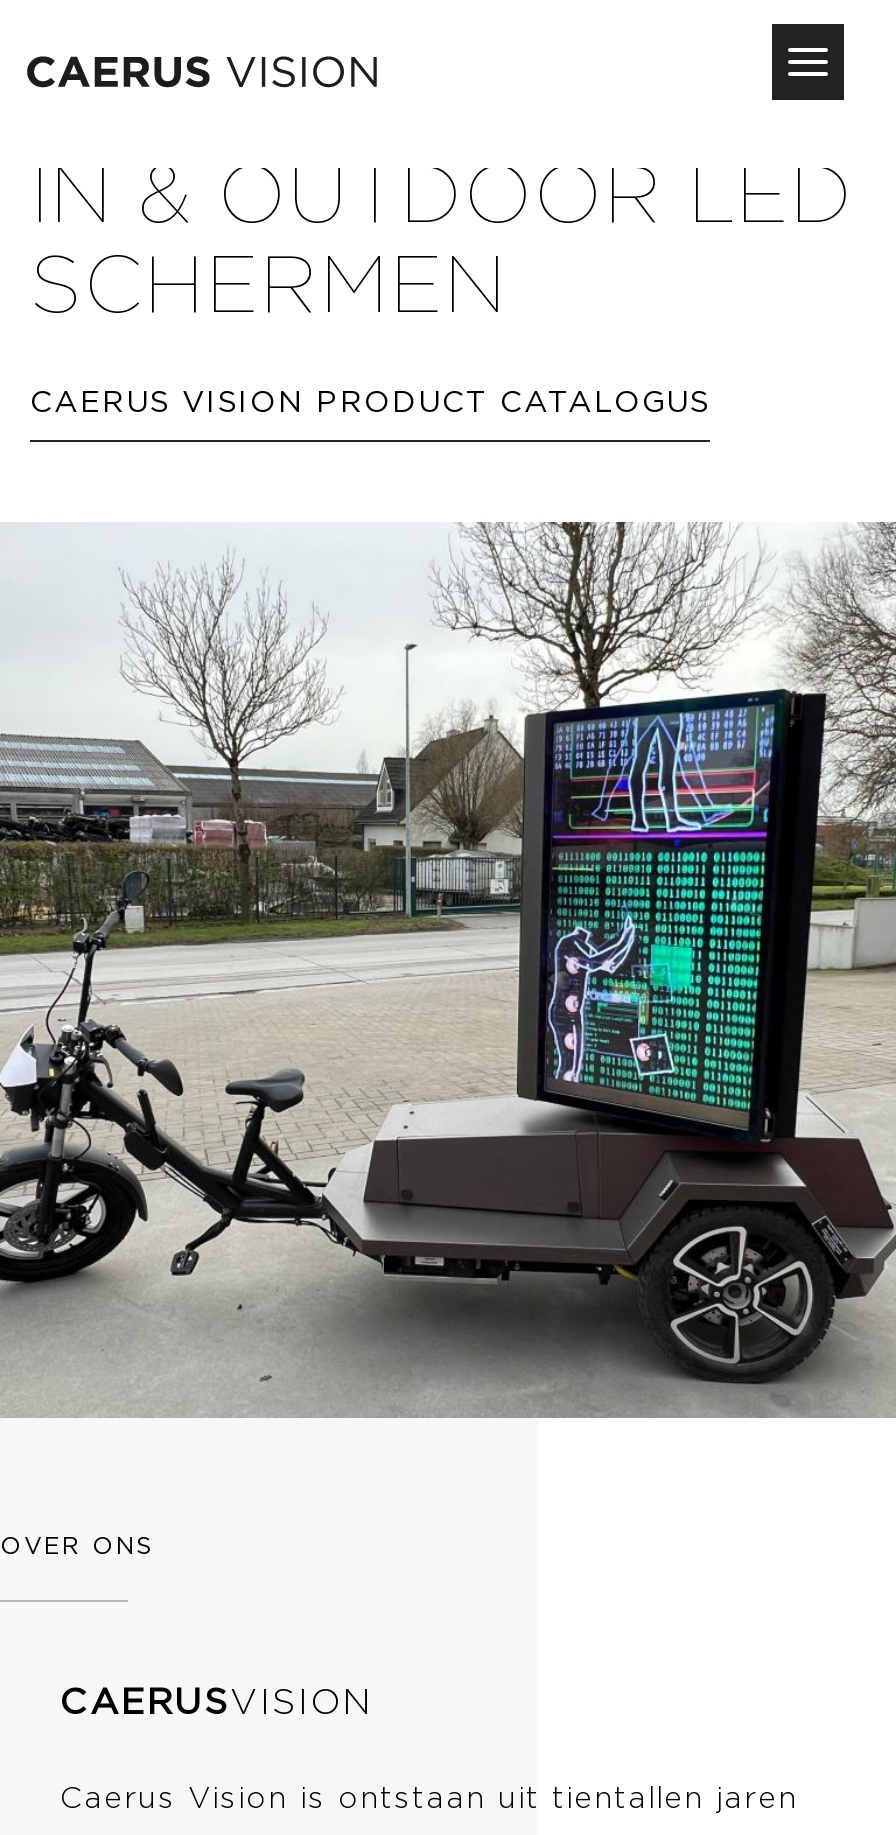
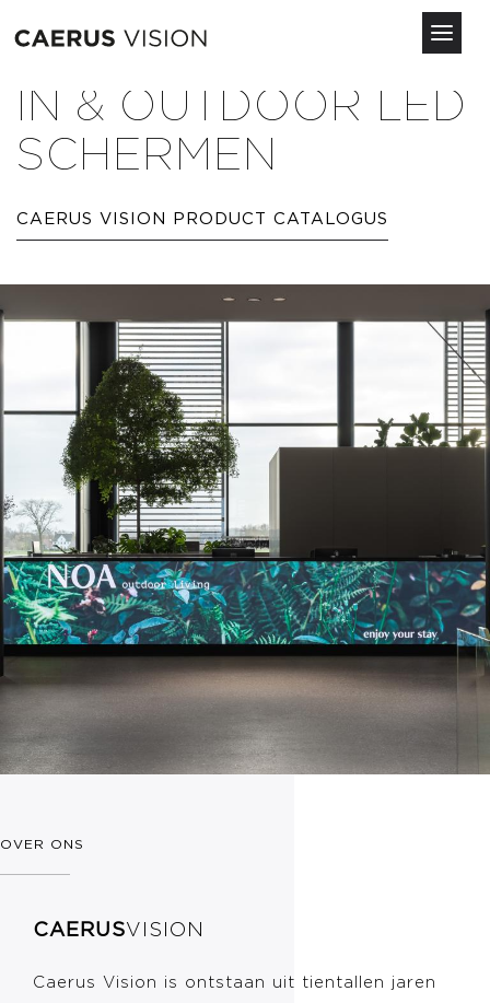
- [image]
+ [image]
